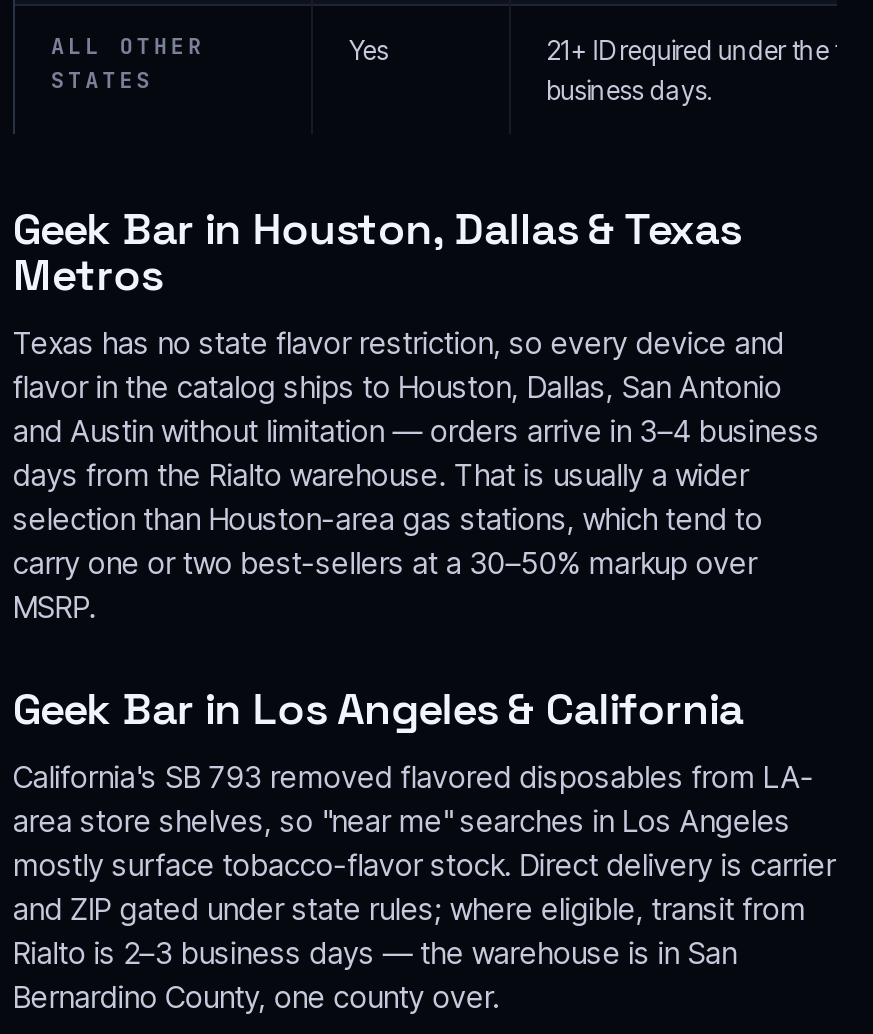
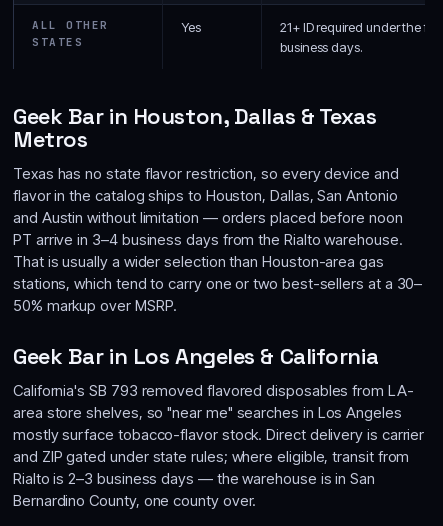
- and Austin without limitation — orders arrive in 3–4 business
- days from the Rialto warehouse. That is usually a wider
- selection than Houston-area gas stations, which tend to
- carry one or two best-sellers at a 30–50% markup over
- MSRP.
+ and Austin without limitation — orders placed before noon
+ PT arrive in 3–4 business days from the Rialto warehouse.
+ That is usually a wider selection than Houston-area gas
+ stations, which tend to carry one or two best-sellers at a 30–
+ 50% markup over MSRP.
